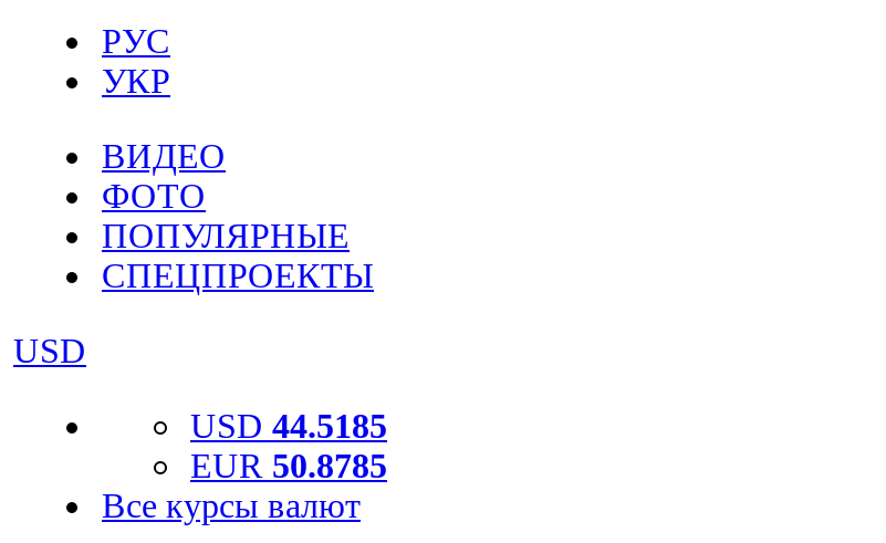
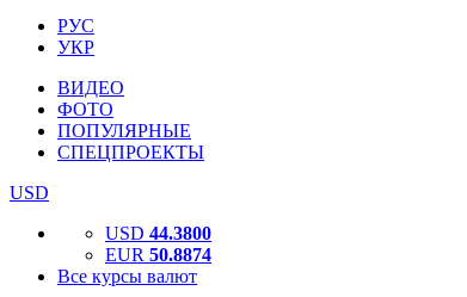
- USD 44.5185
+ USD 44.3800

- EUR 50.8785
+ EUR 50.8874
